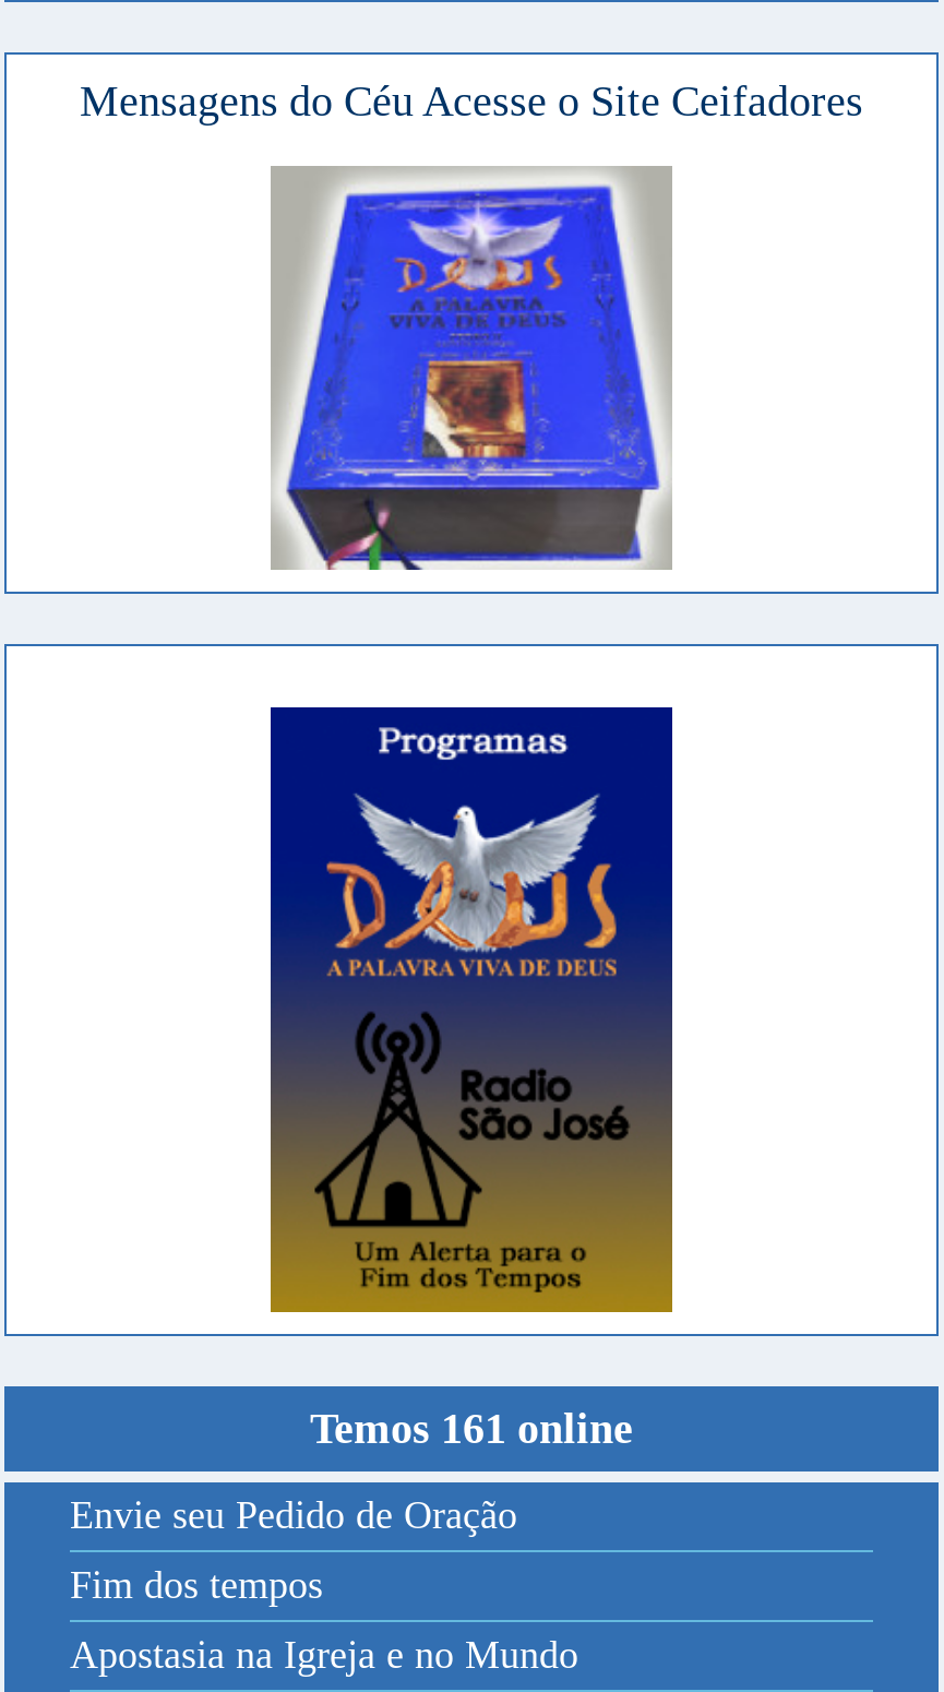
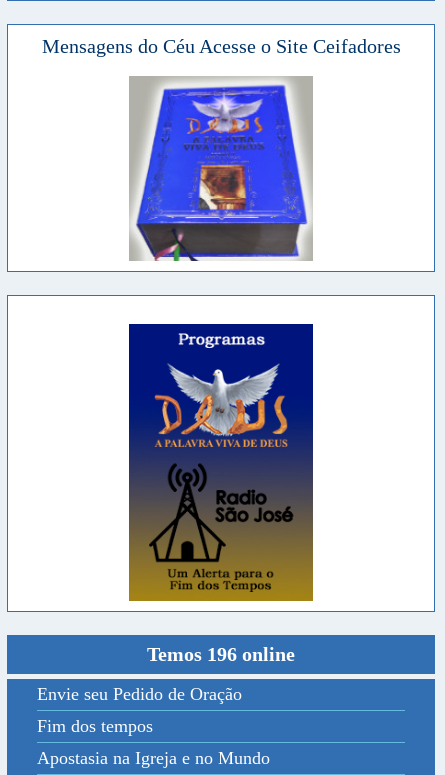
- Temos 161 online
+ Temos 196 online
